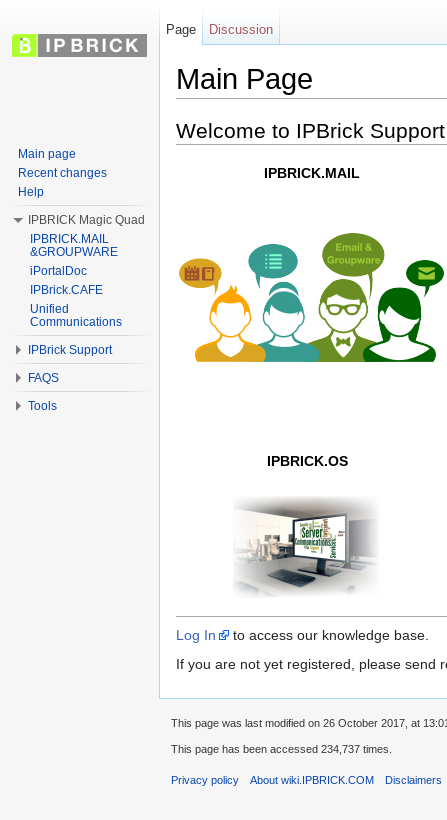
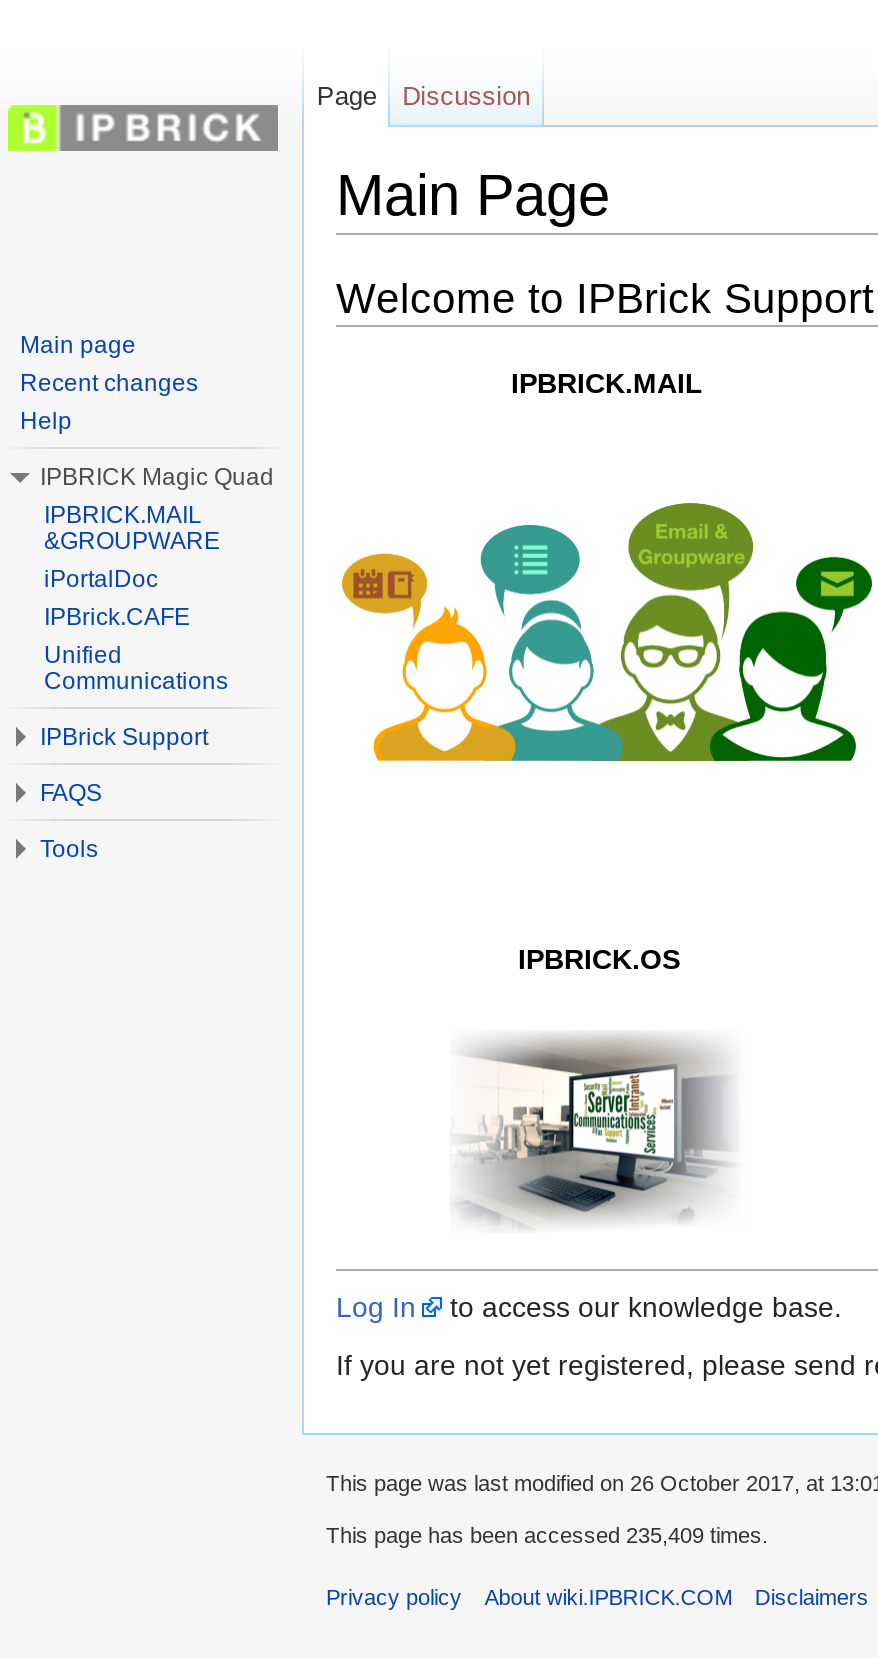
- This page has been accessed 234,737 times.
+ This page has been accessed 235,409 times.
